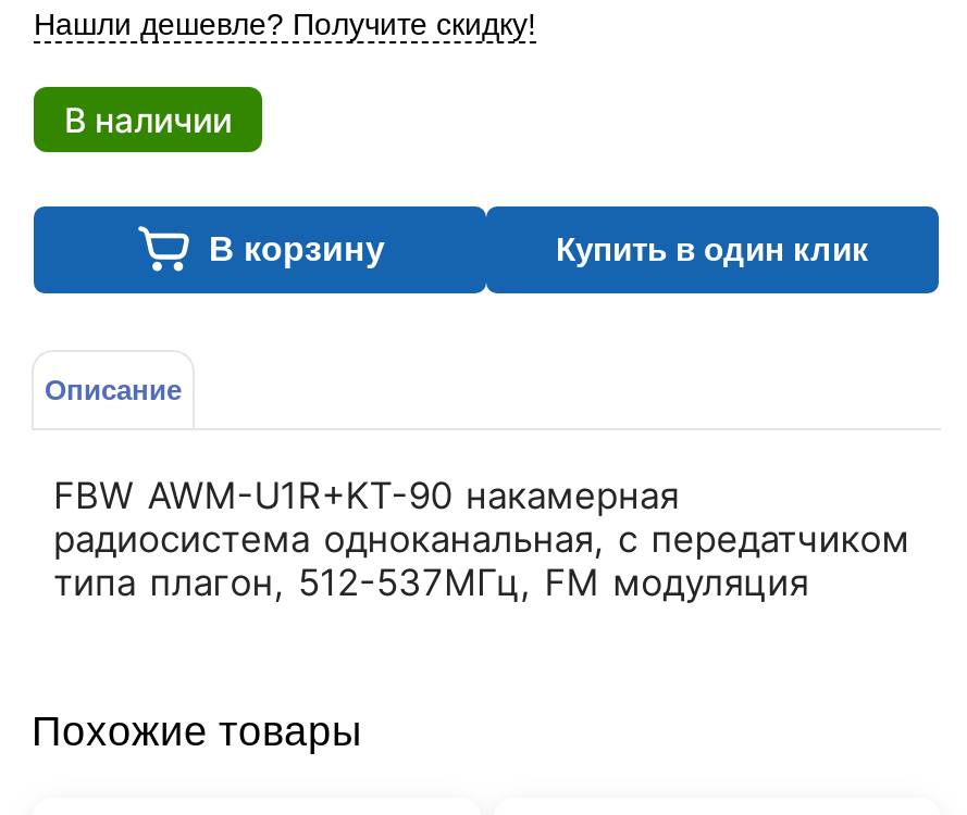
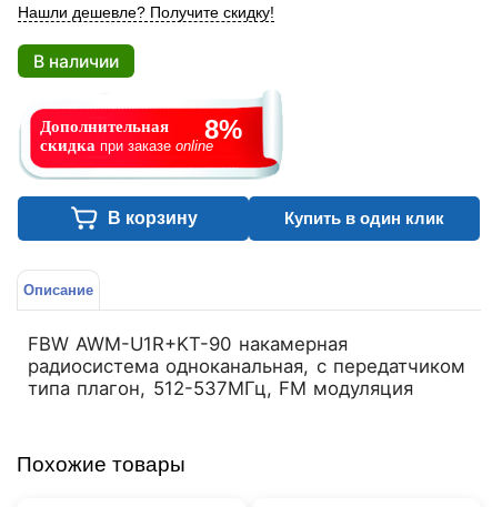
+ Дополнительная
+ скидка при заказе online

+ 8%
